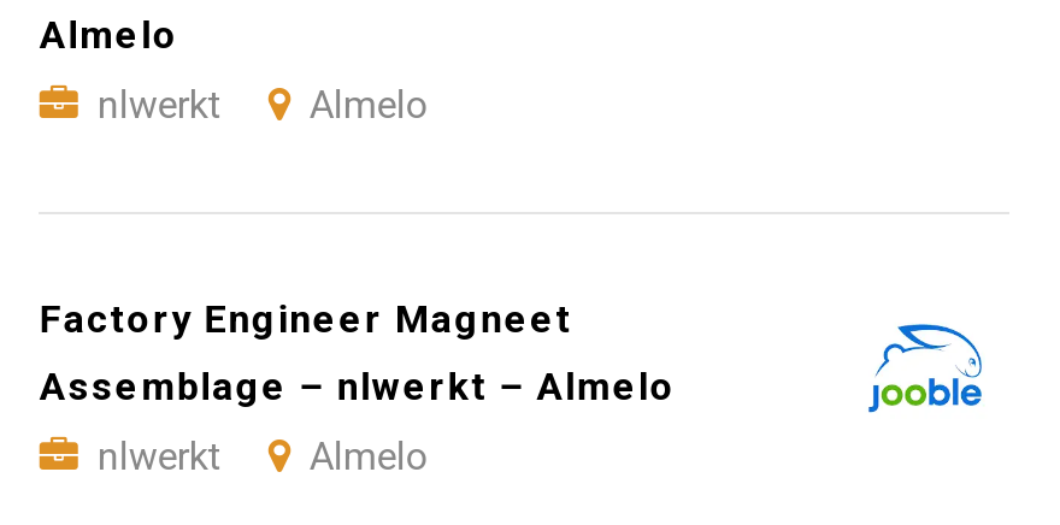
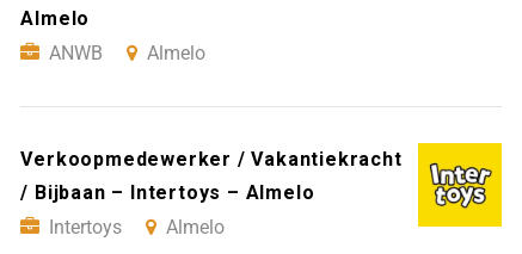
- nlwerkt
+ ANWB

- Factory Engineer Magneet
+ Verkoopmedewerker / Vakantiekracht

- [image]
+ [image]

- Assemblage – nlwerkt – Almelo
+ / Bijbaan – Intertoys – Almelo

- nlwerkt
+ Intertoys
